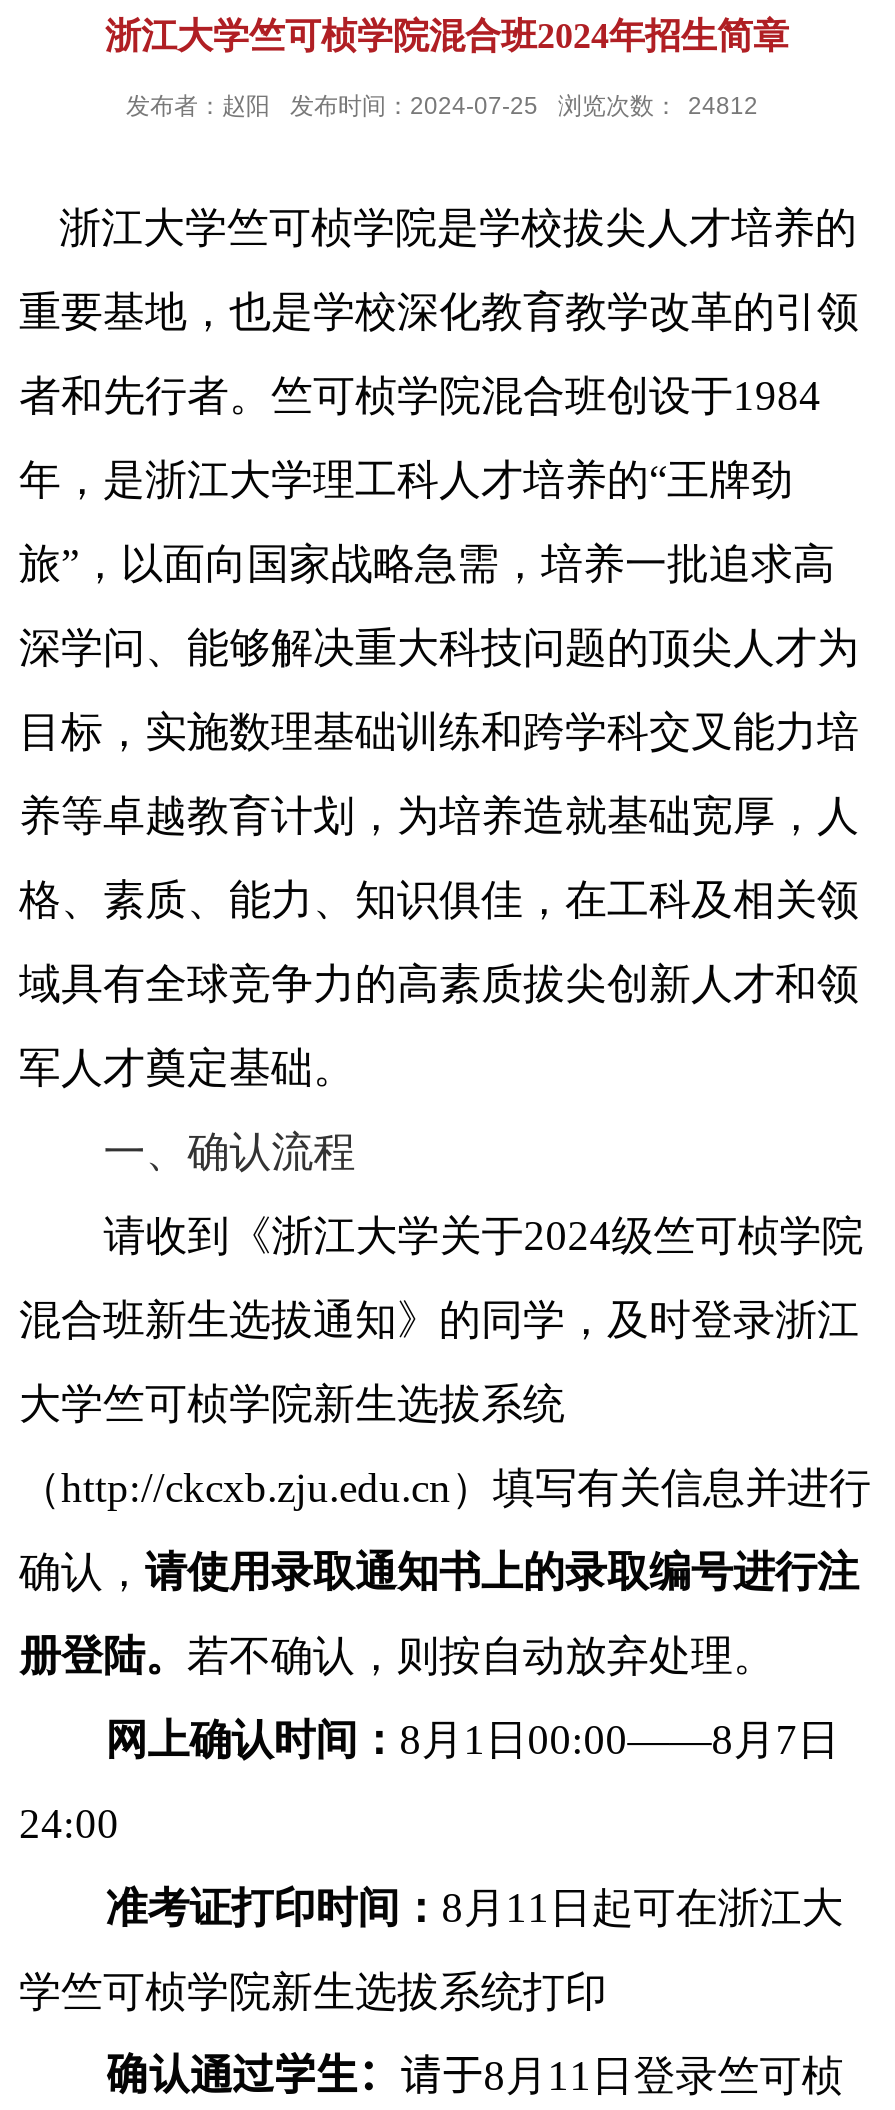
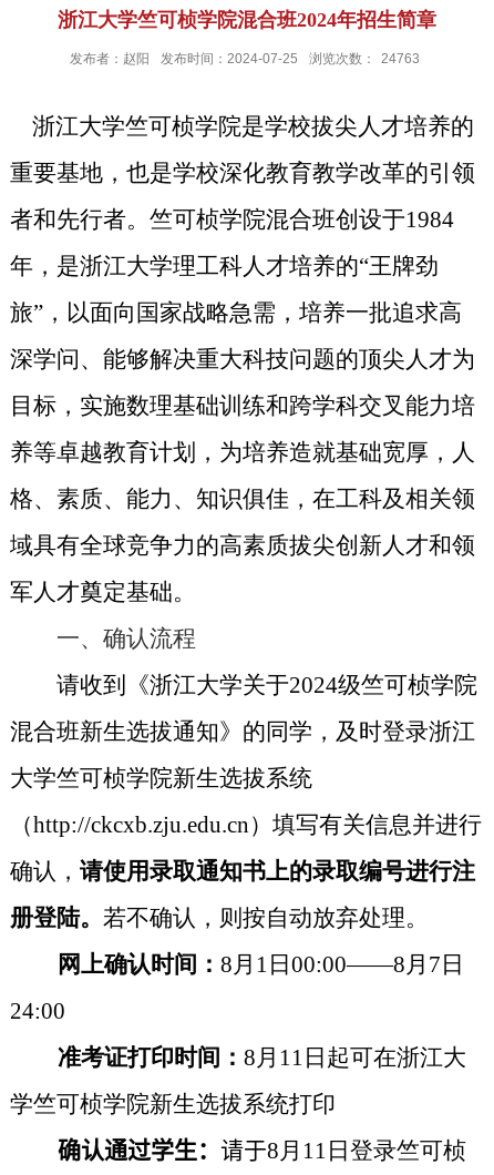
- 发布者：赵阳 发布时间：2024-07-25 浏览次数： 24812
+ 发布者：赵阳 发布时间：2024-07-25 浏览次数： 24763
